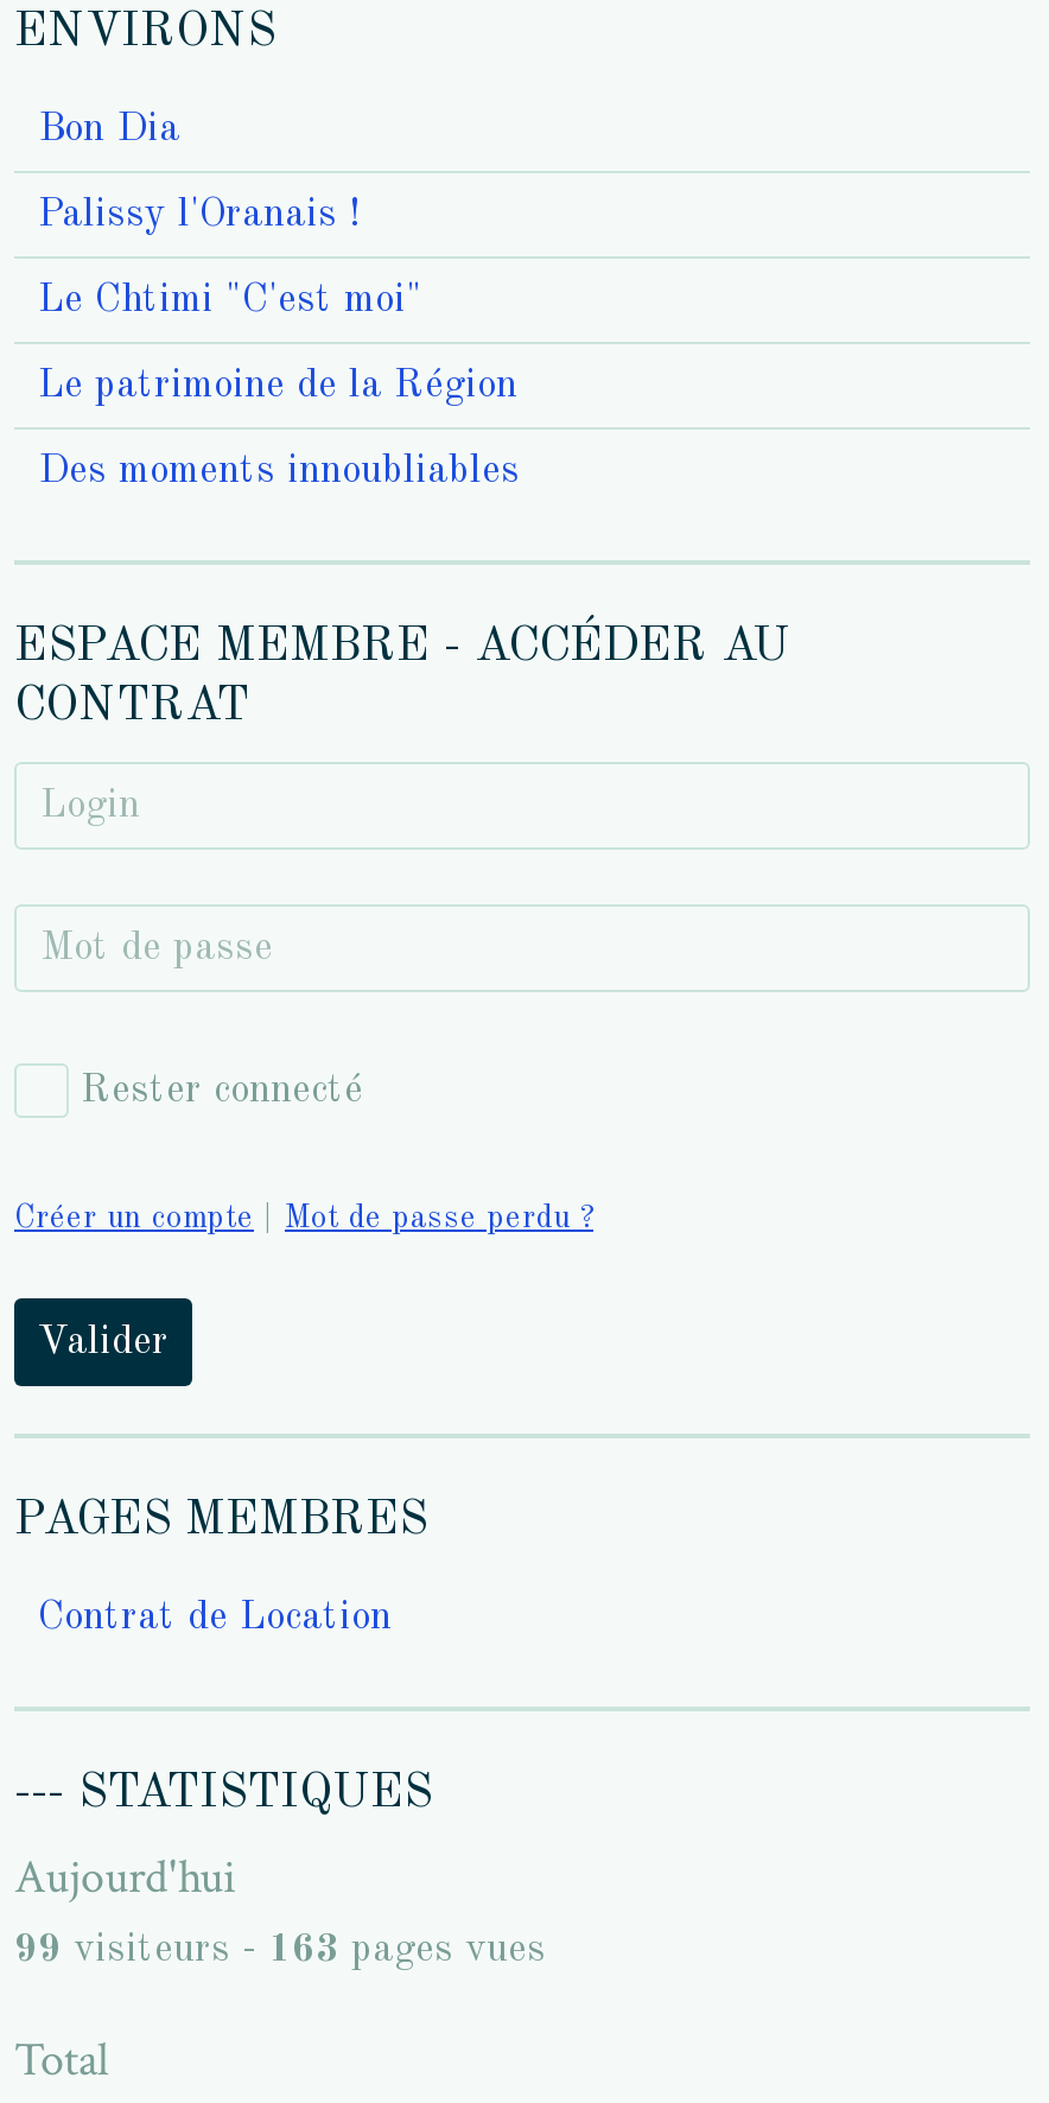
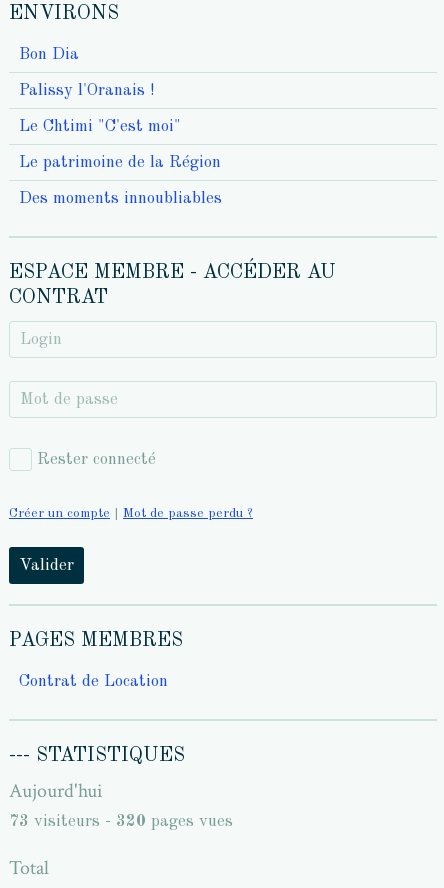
- 99 visiteurs - 163 pages vues
+ 73 visiteurs - 320 pages vues
